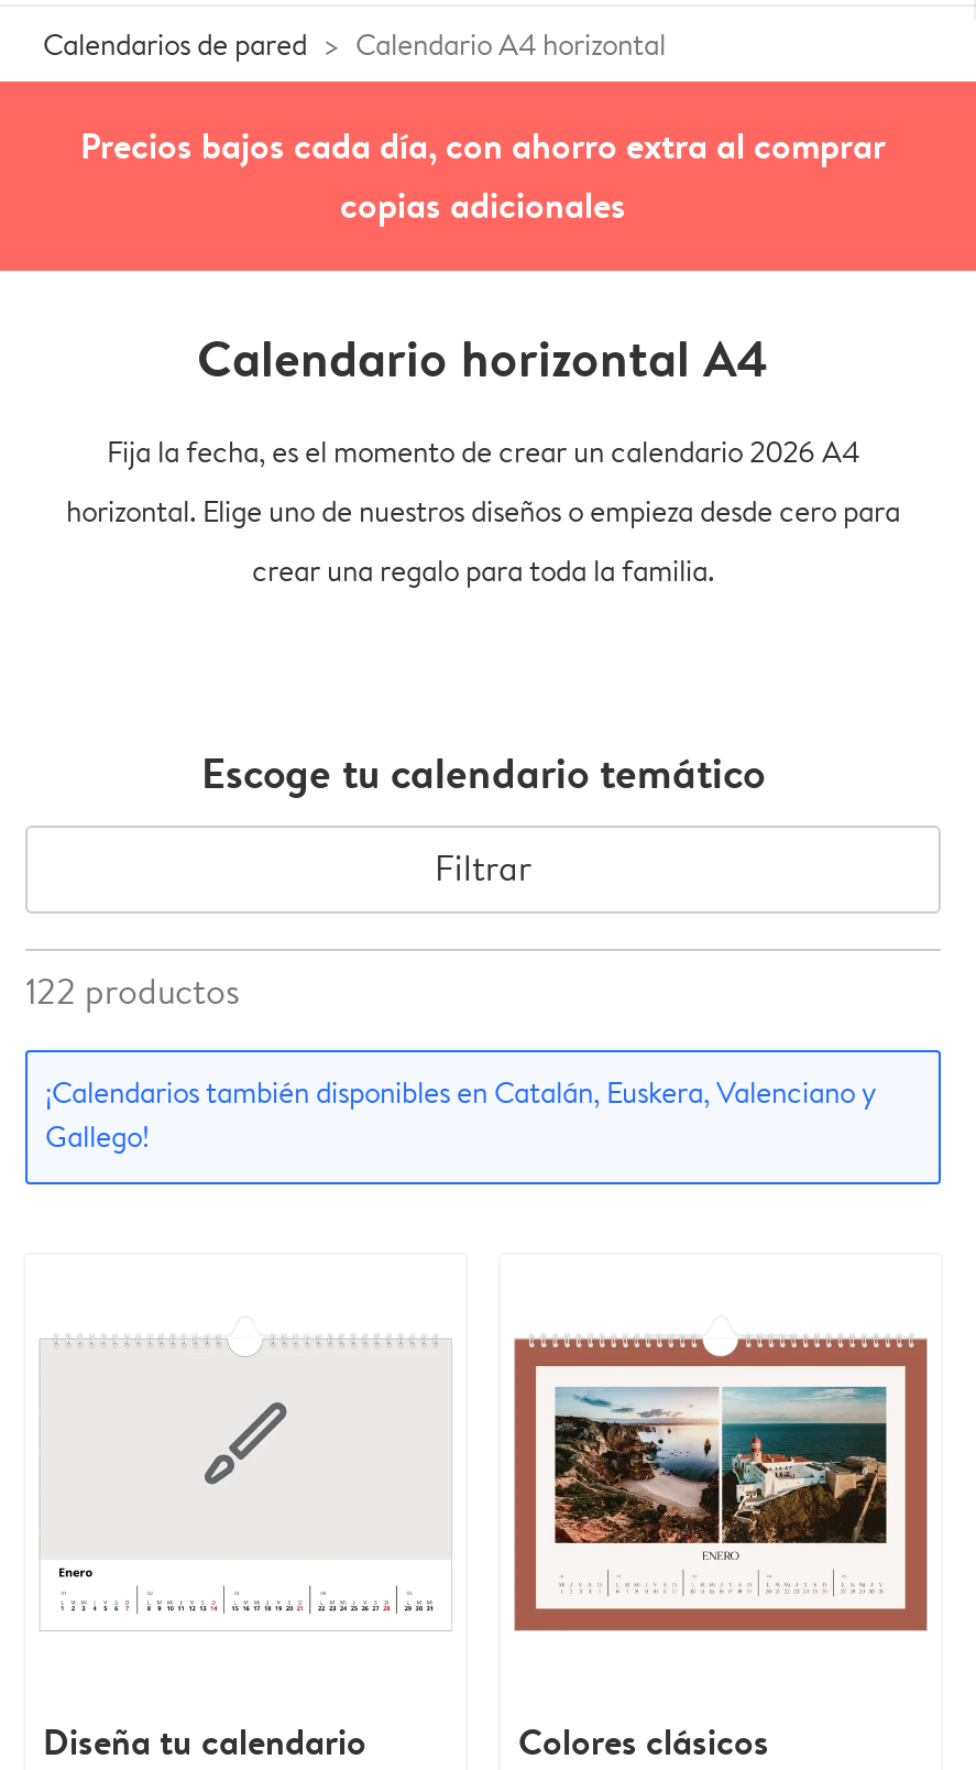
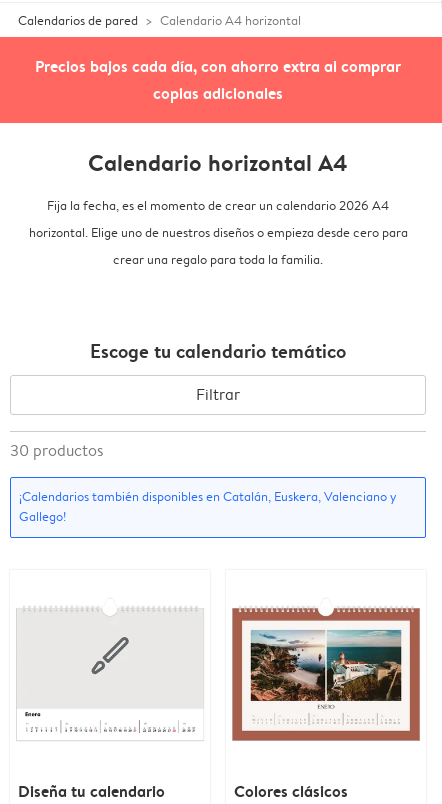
- 122 productos
+ 30 productos
